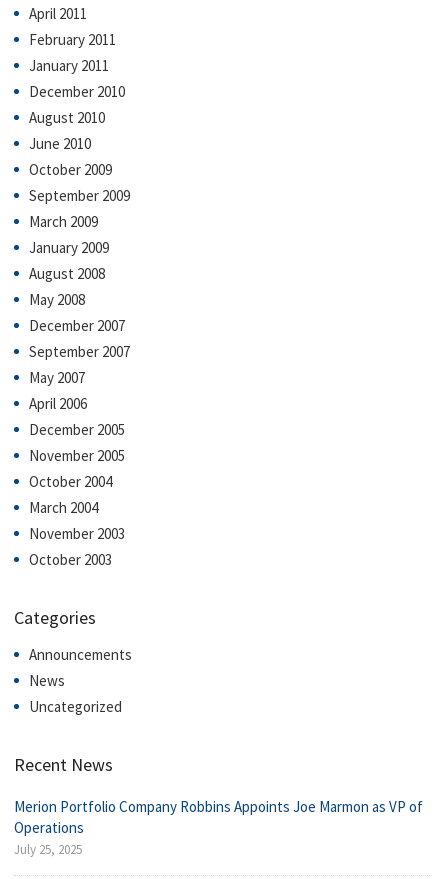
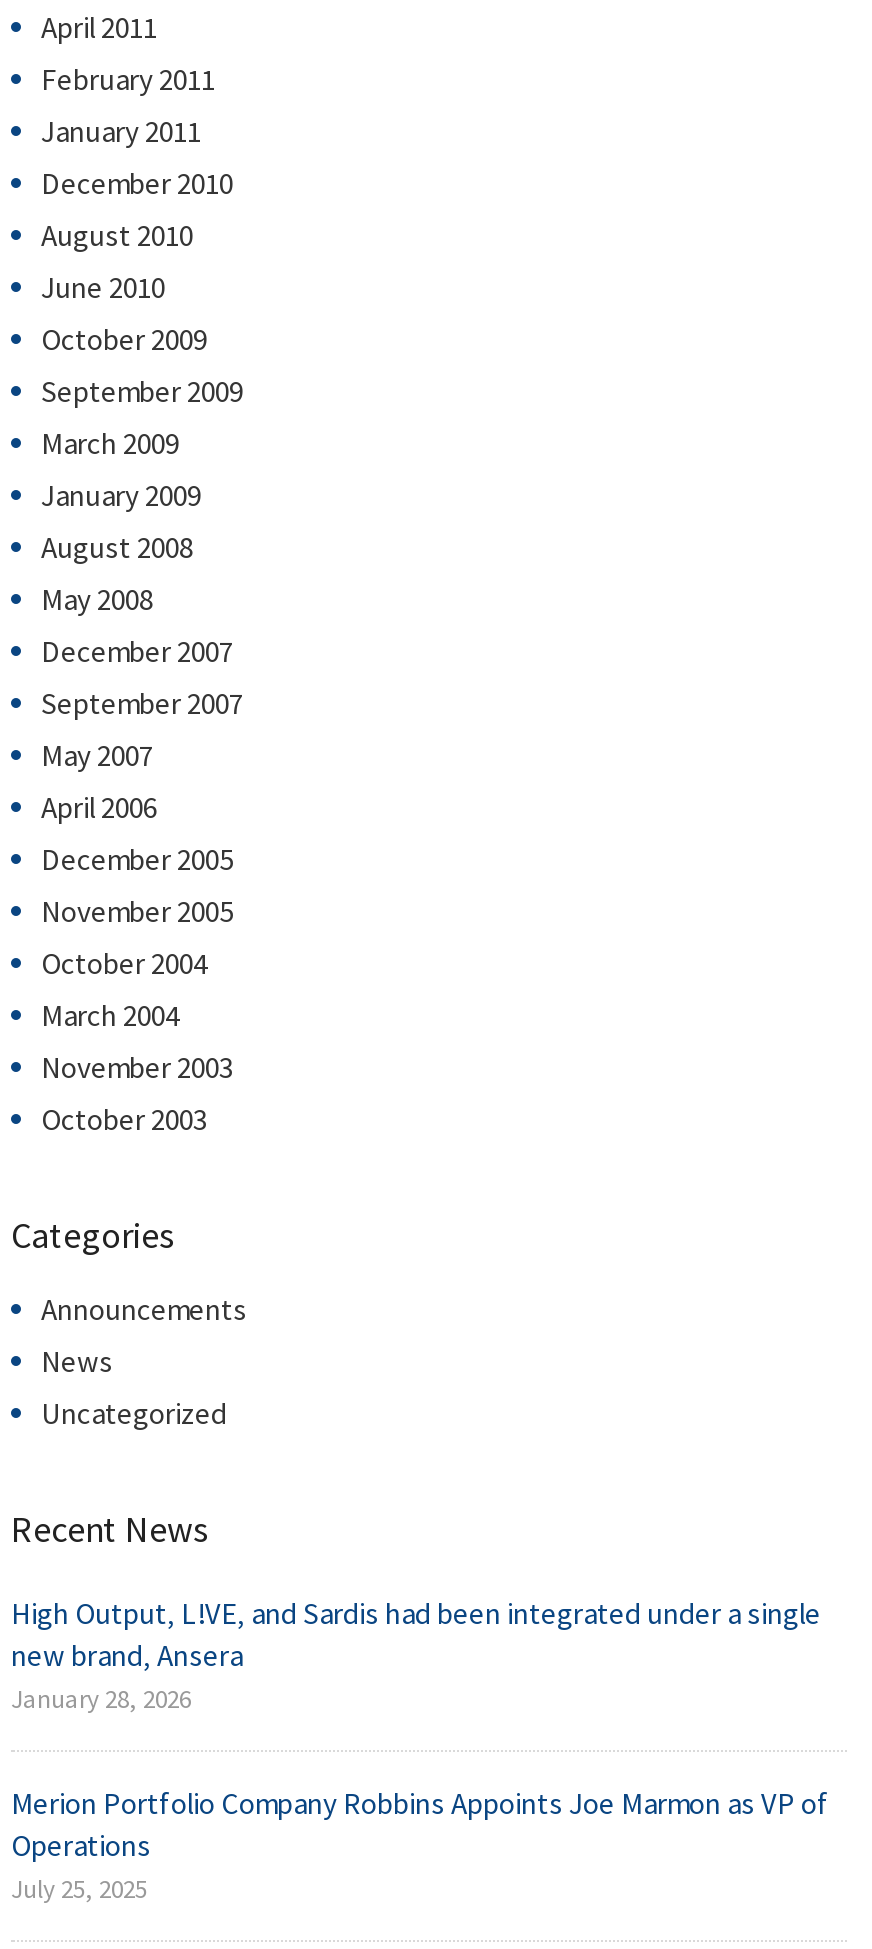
+ High Output, L!VE, and Sardis had been integrated under a single
+ new brand, Ansera
+ January 28, 2026
